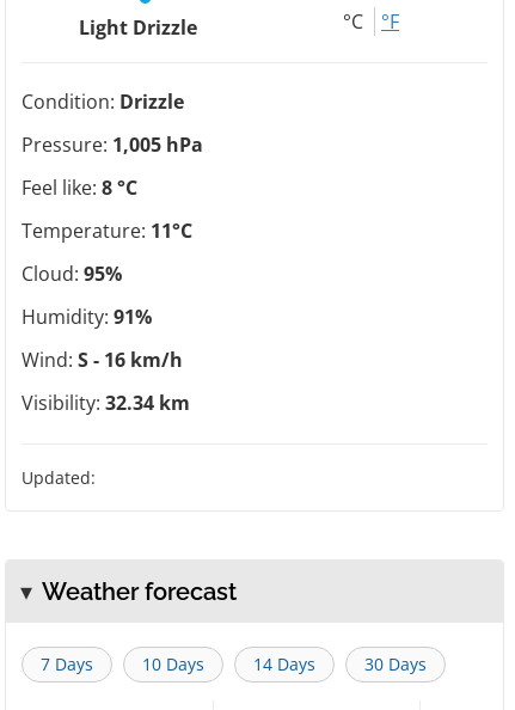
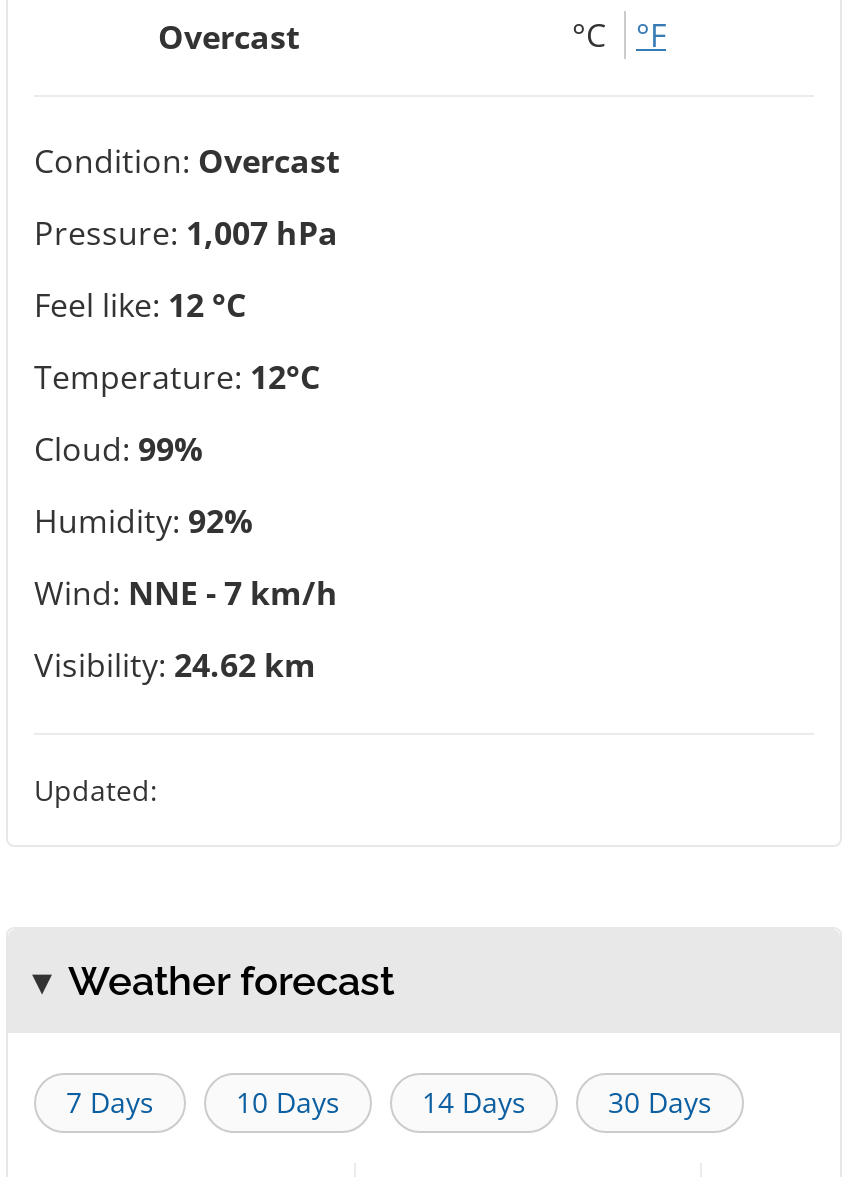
- Light Drizzle
+ Overcast

- Condition: Drizzle
+ Condition: Overcast

- Pressure: 1,005 hPa
+ Pressure: 1,007 hPa

- Feel like: 8 °C
+ Feel like: 12 °C

- Temperature: 11°C
+ Temperature: 12°C

- Cloud: 95%
+ Cloud: 99%

- Humidity: 91%
+ Humidity: 92%

- Wind: S - 16 km/h
+ Wind: NNE - 7 km/h

- Visibility: 32.34 km
+ Visibility: 24.62 km
